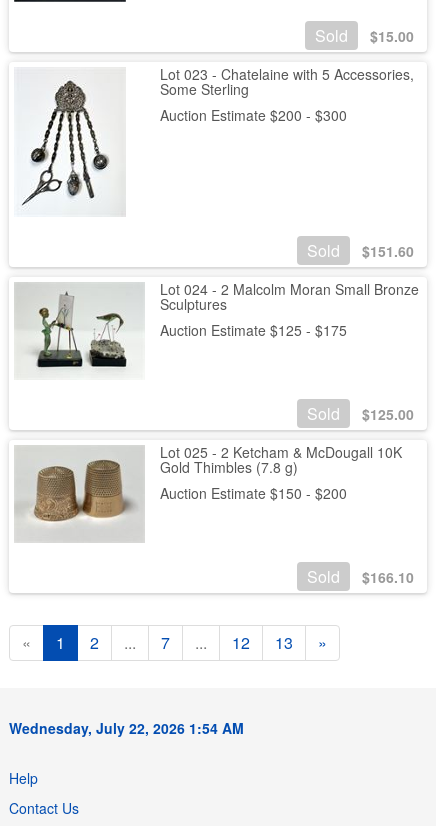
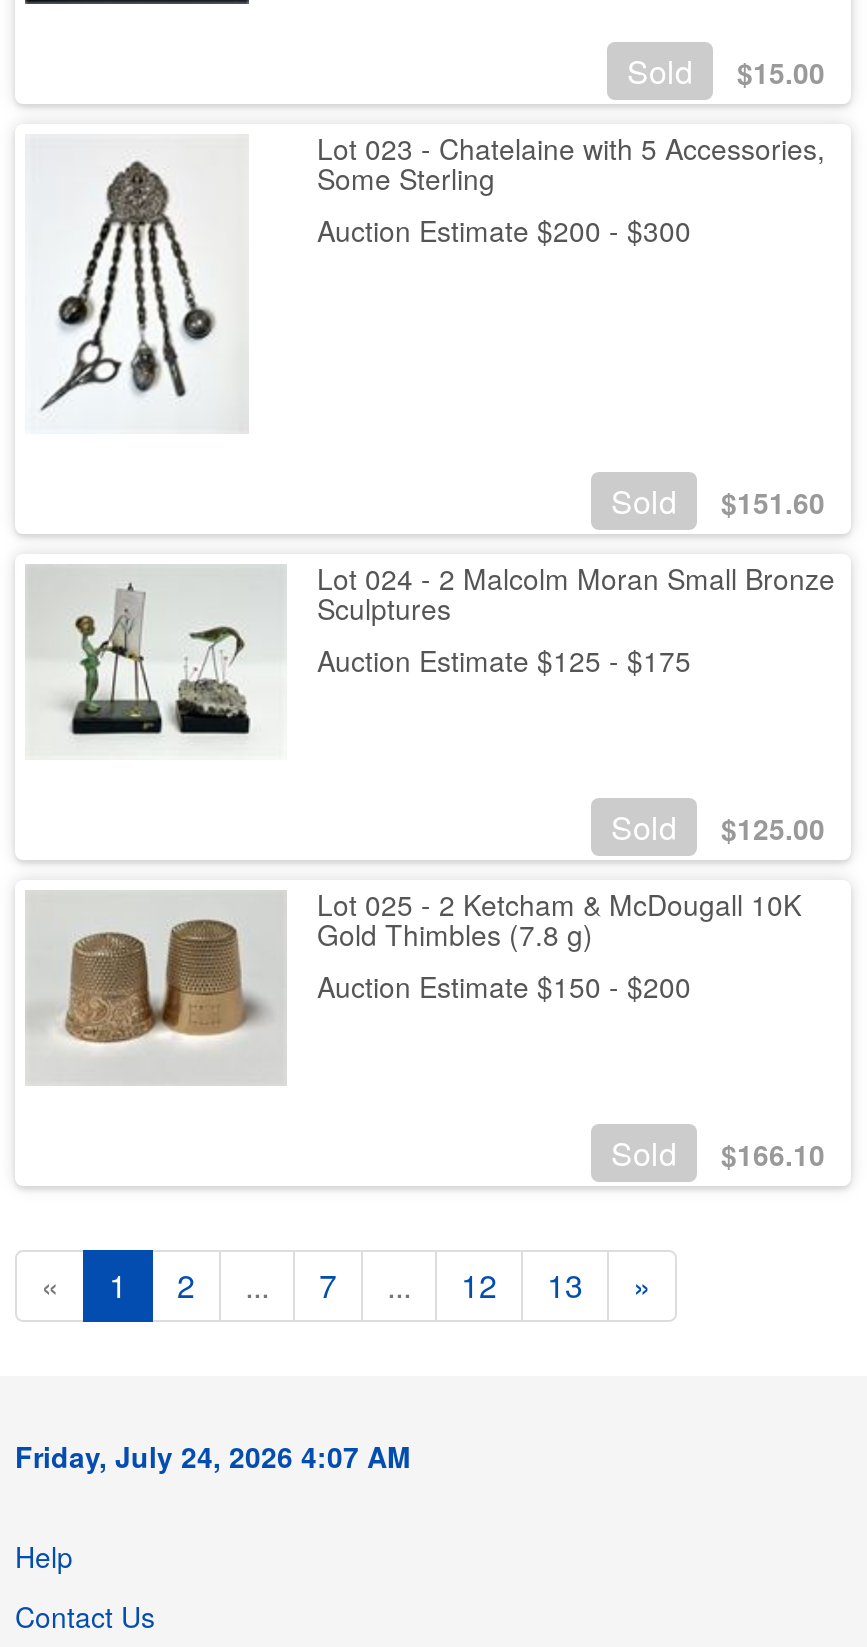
- Wednesday, July 22, 2026 1:54 AM
+ Friday, July 24, 2026 4:07 AM
